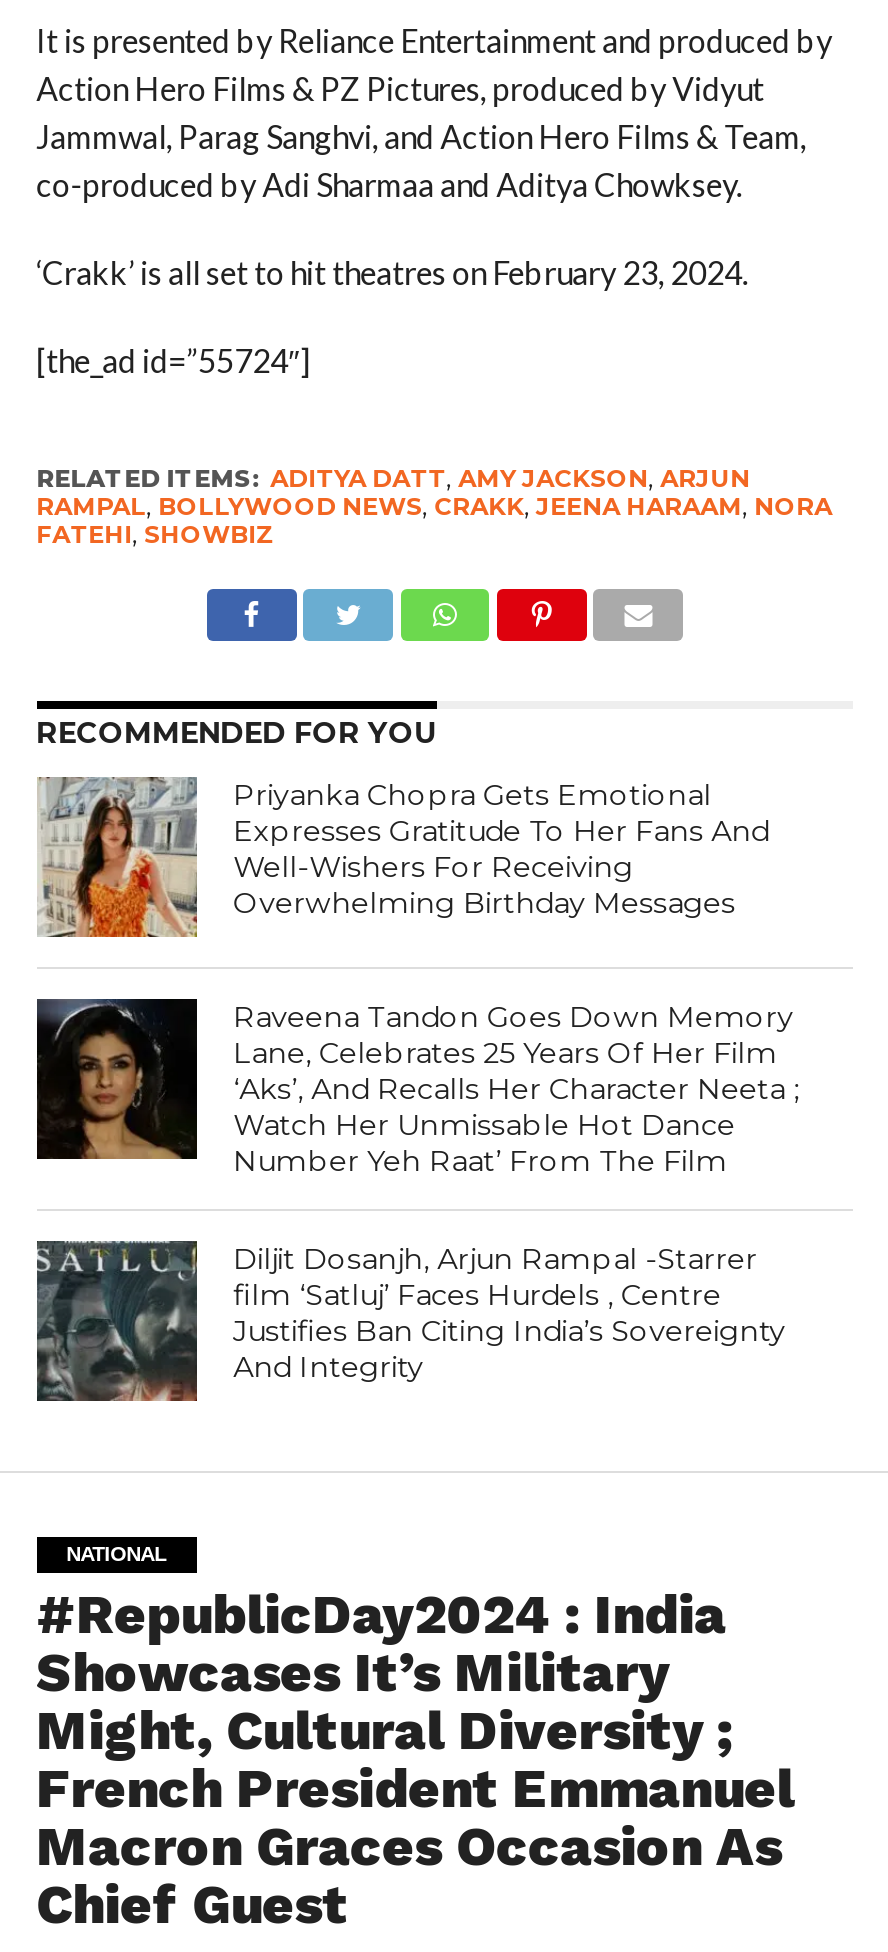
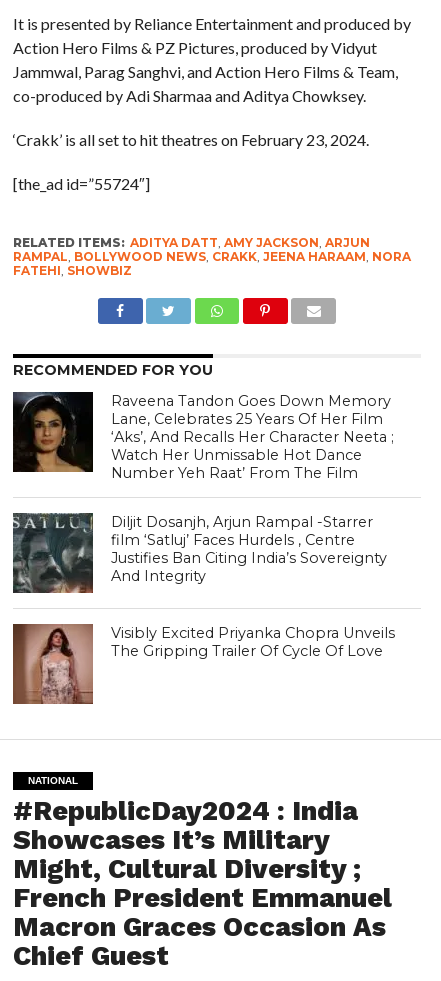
- [image]
- Priyanka Chopra Gets Emotional
- Expresses Gratitude To Her Fans And
- Well-Wishers For Receiving
- Overwhelming Birthday Messages

moved up: [image] | Raveena Tandon Goes Down Memory | Lane, Celebrates 25 Years Of Her Film | ... | Justifies Ban Citing India’s Sovereignty | And Integrity

+ [image]
+ Visibly Excited Priyanka Chopra Unveils
+ The Gripping Trailer Of Cycle Of Love
